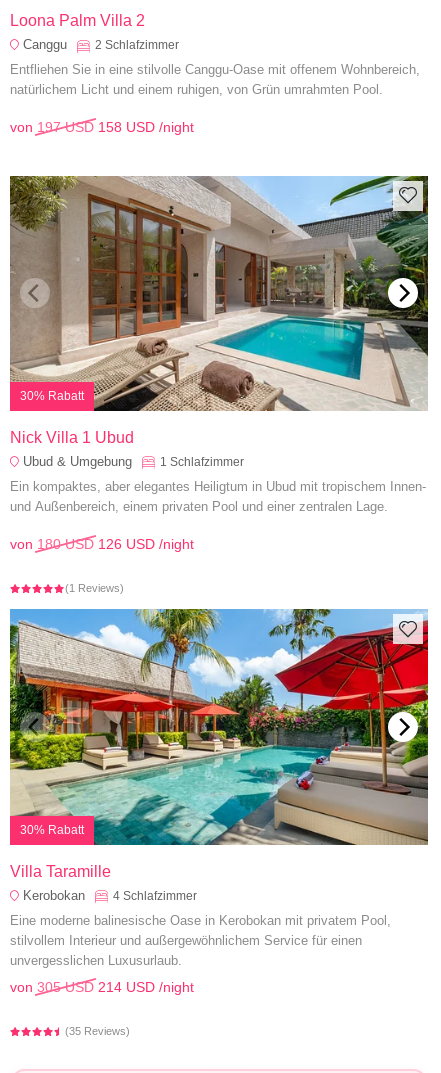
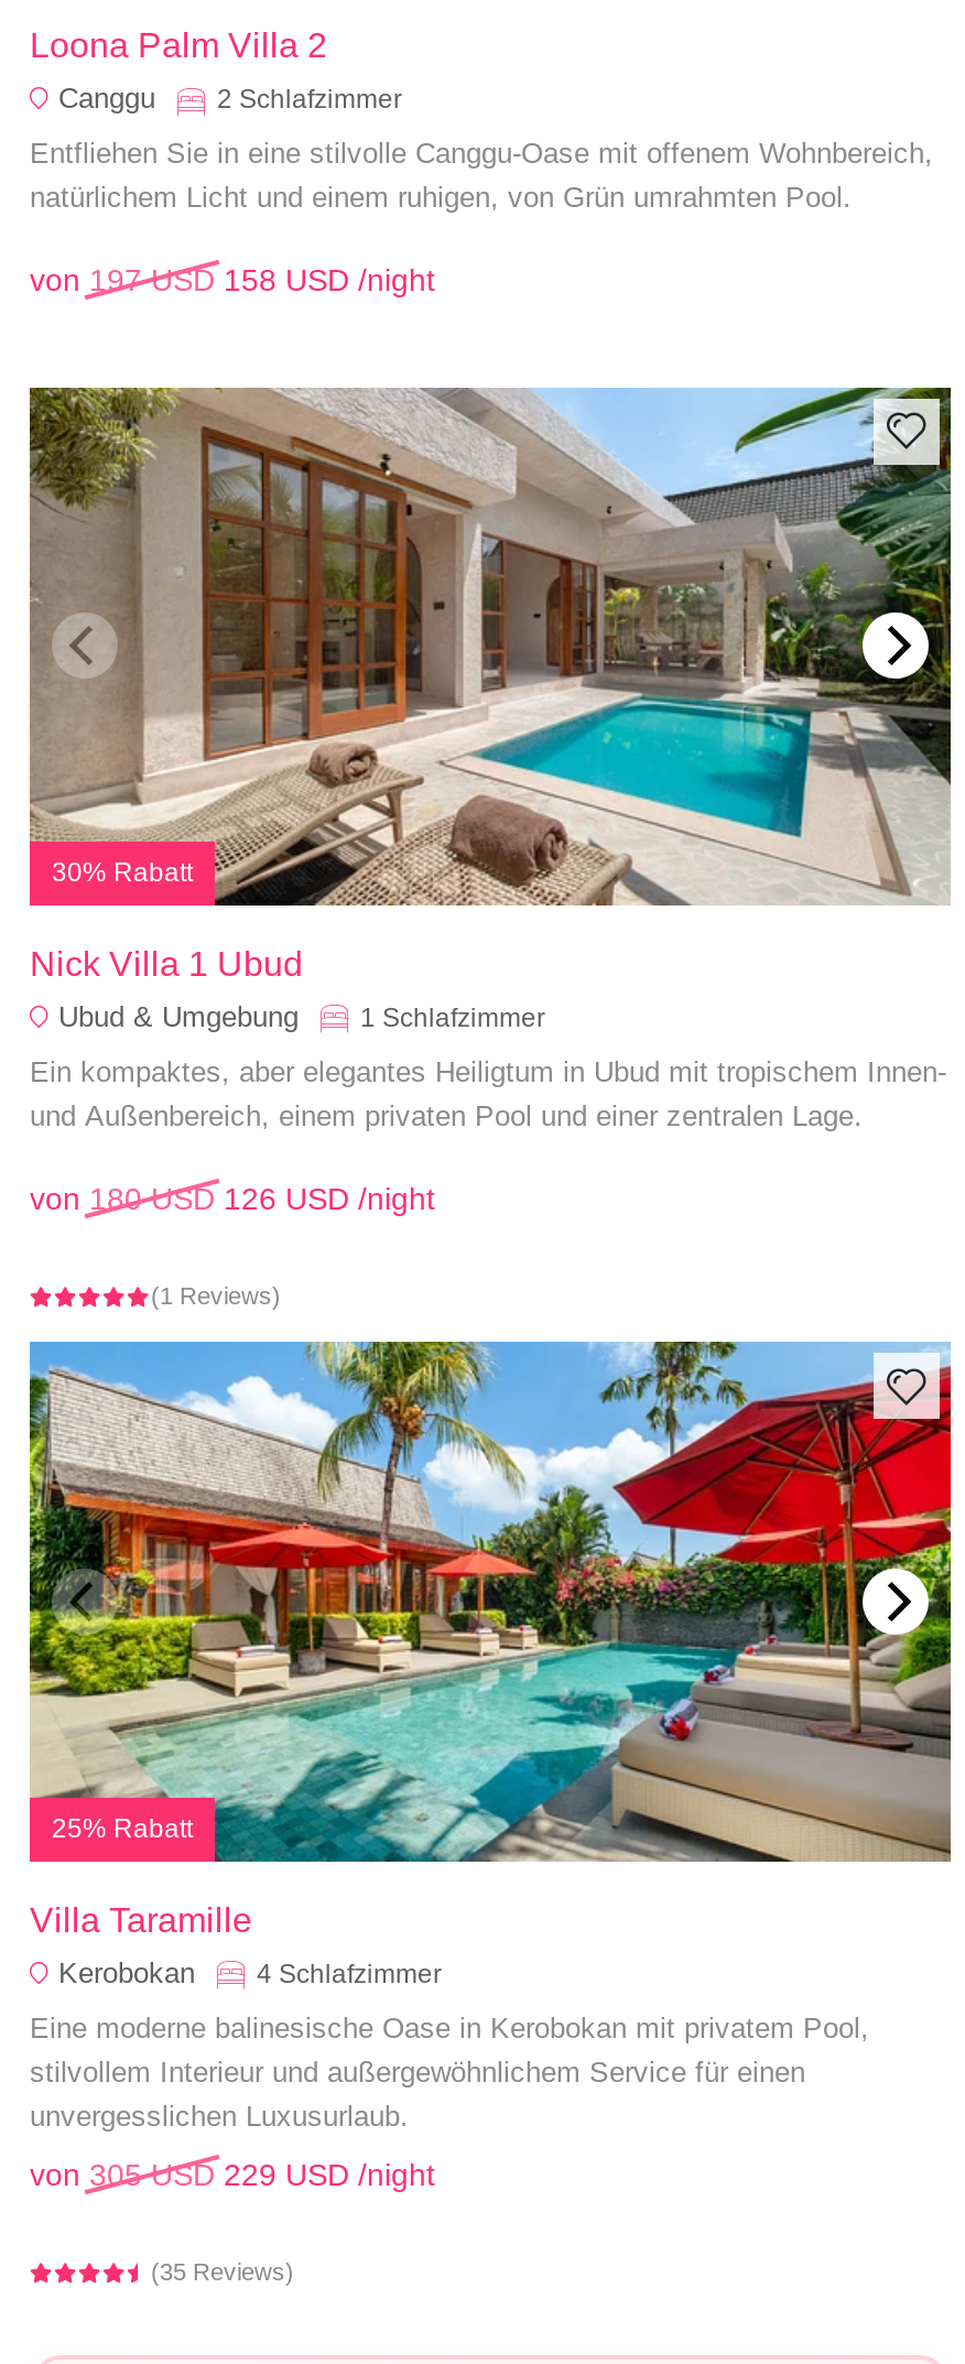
- 30% Rabatt
+ 25% Rabatt

- von 305 USD 214 USD /night
+ von 305 USD 229 USD /night
